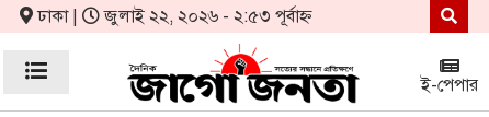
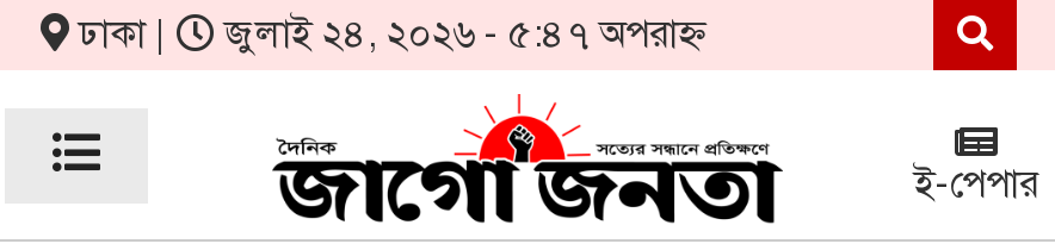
- জুলাই ২২, ২০২৬ - ২:৫৩ পূর্বাহ্ন
+ জুলাই ২৪, ২০২৬ - ৫:৪৭ অপরাহ্ন
